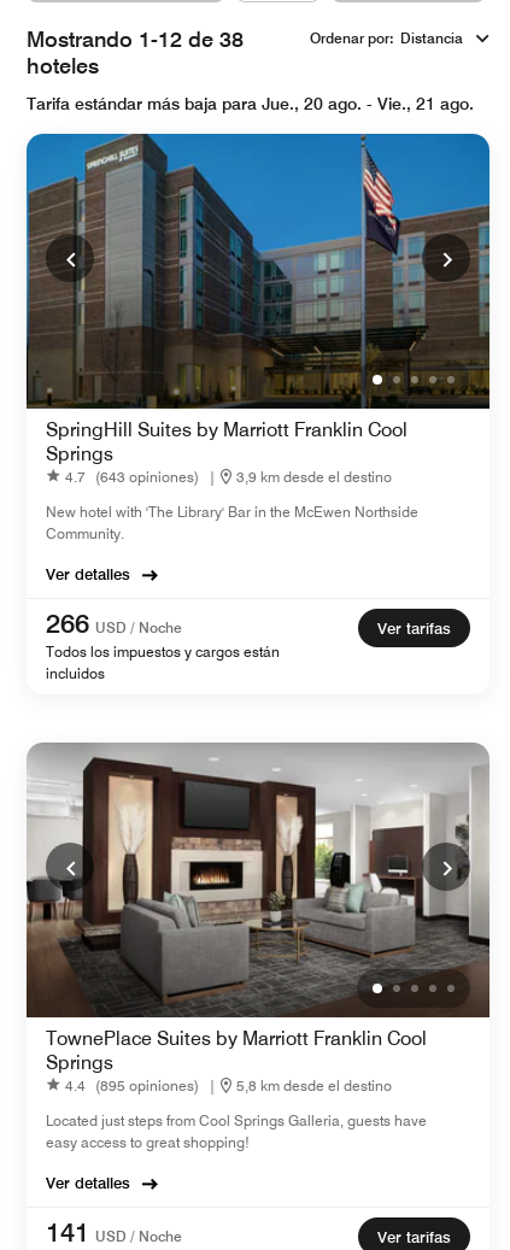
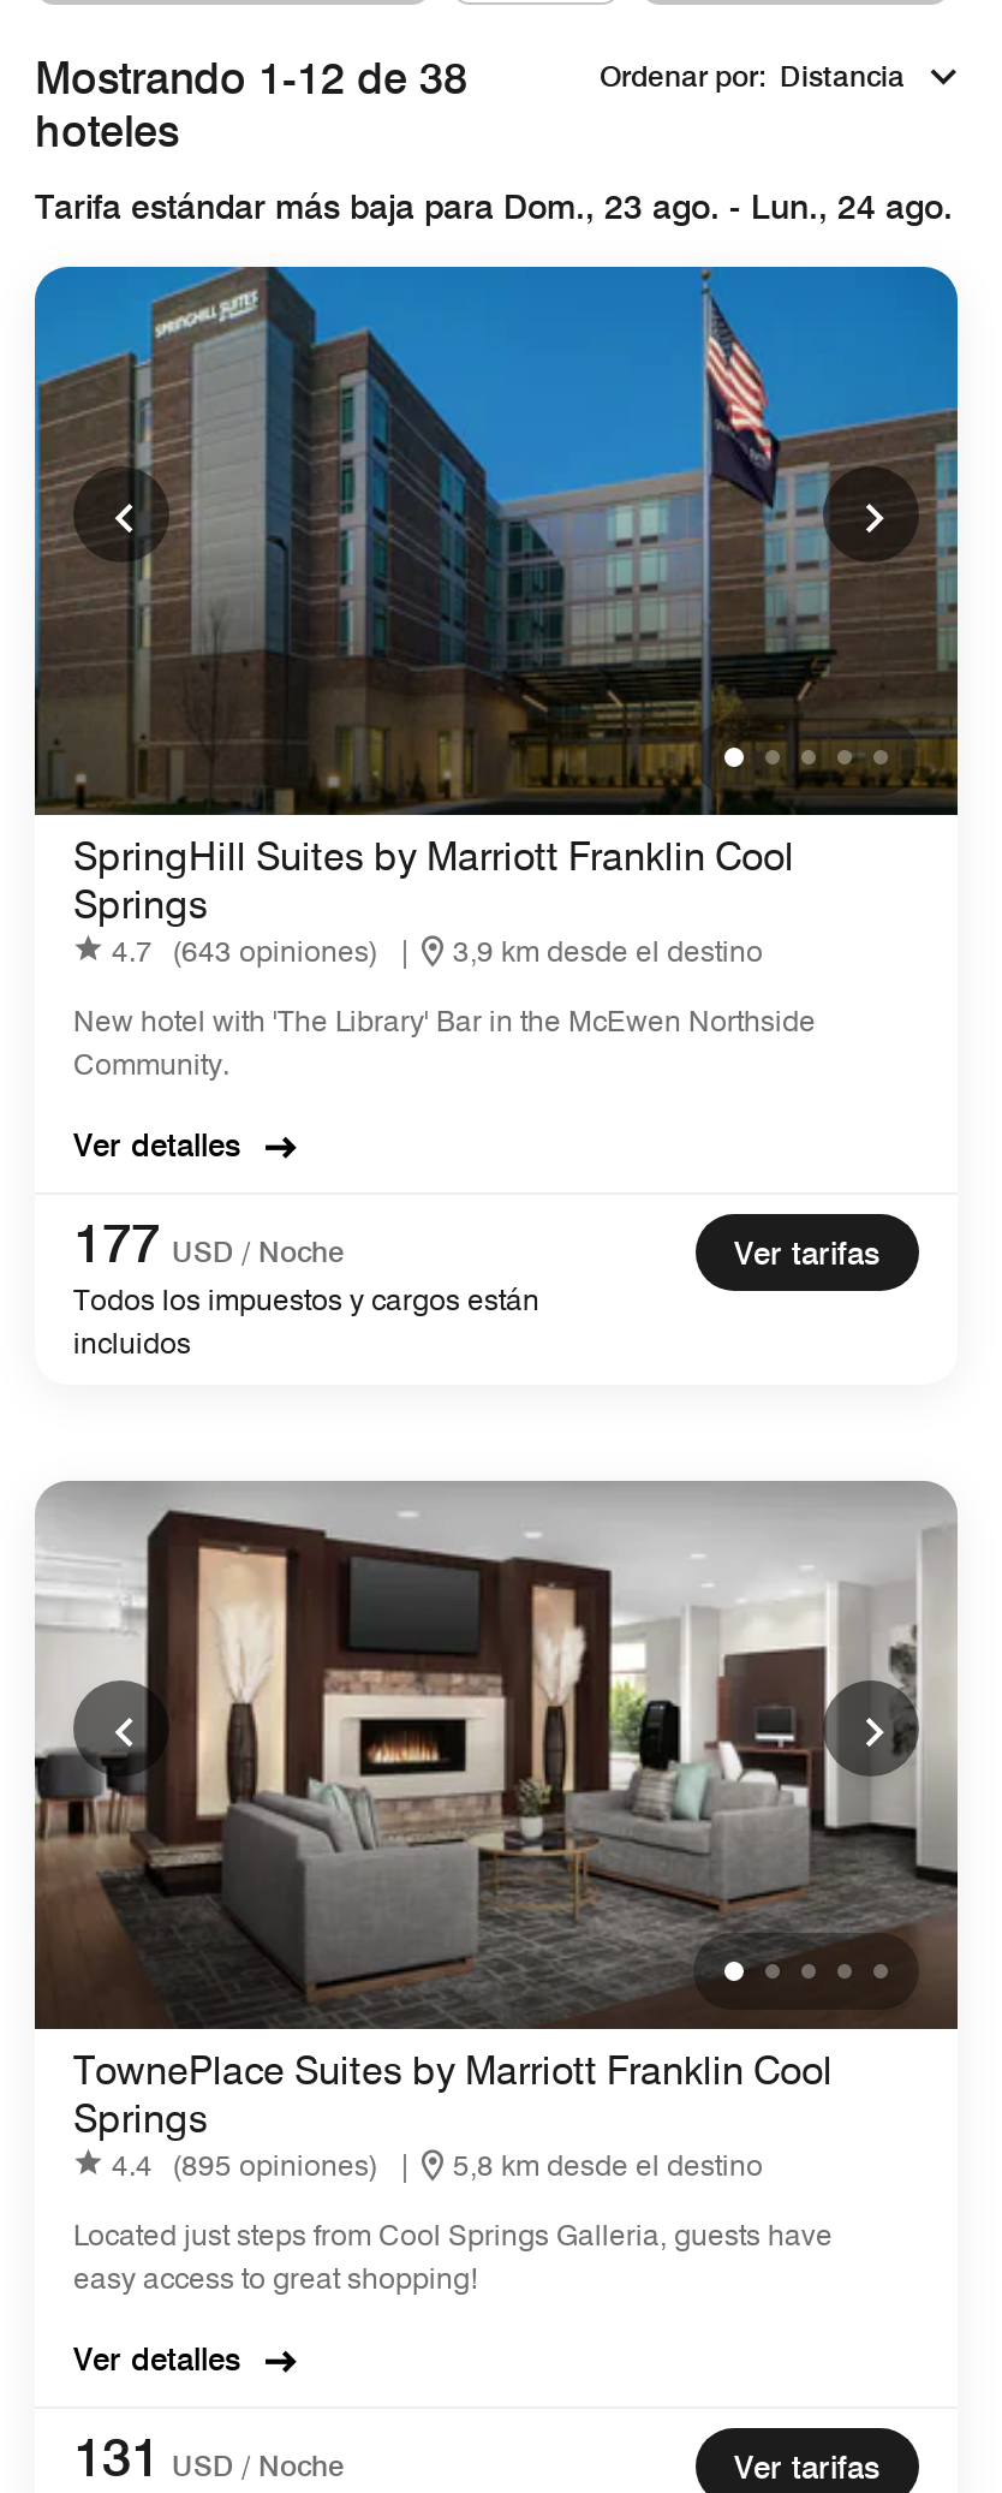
- Tarifa estándar más baja para Jue., 20 ago. - Vie., 21 ago.
+ Tarifa estándar más baja para Dom., 23 ago. - Lun., 24 ago.

- 266 USD / Noche
+ 177 USD / Noche

- 141 USD / Noche
+ 131 USD / Noche
